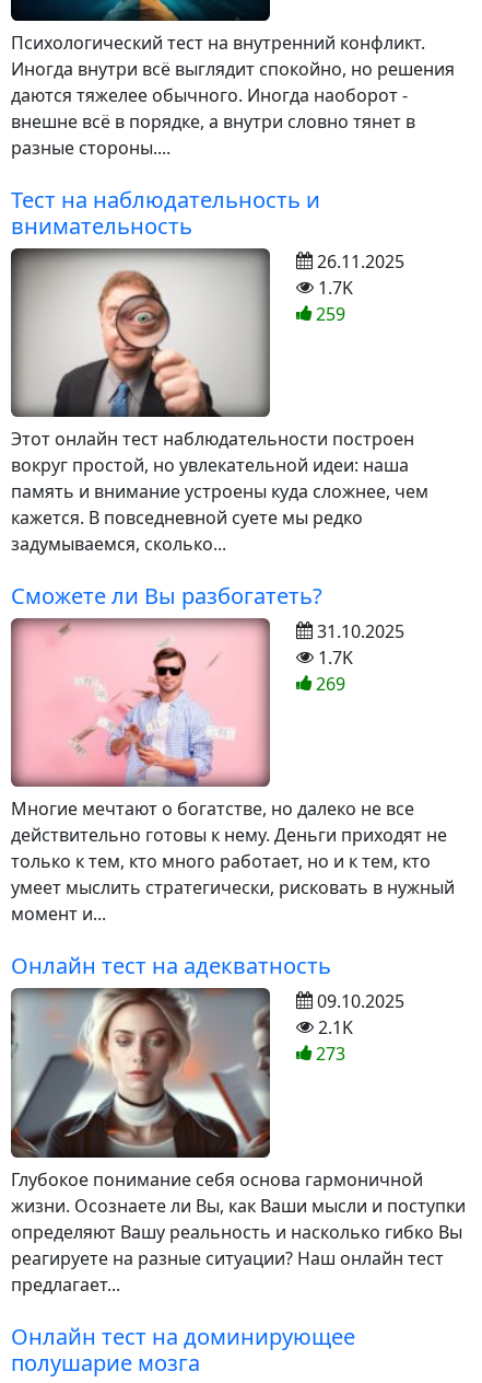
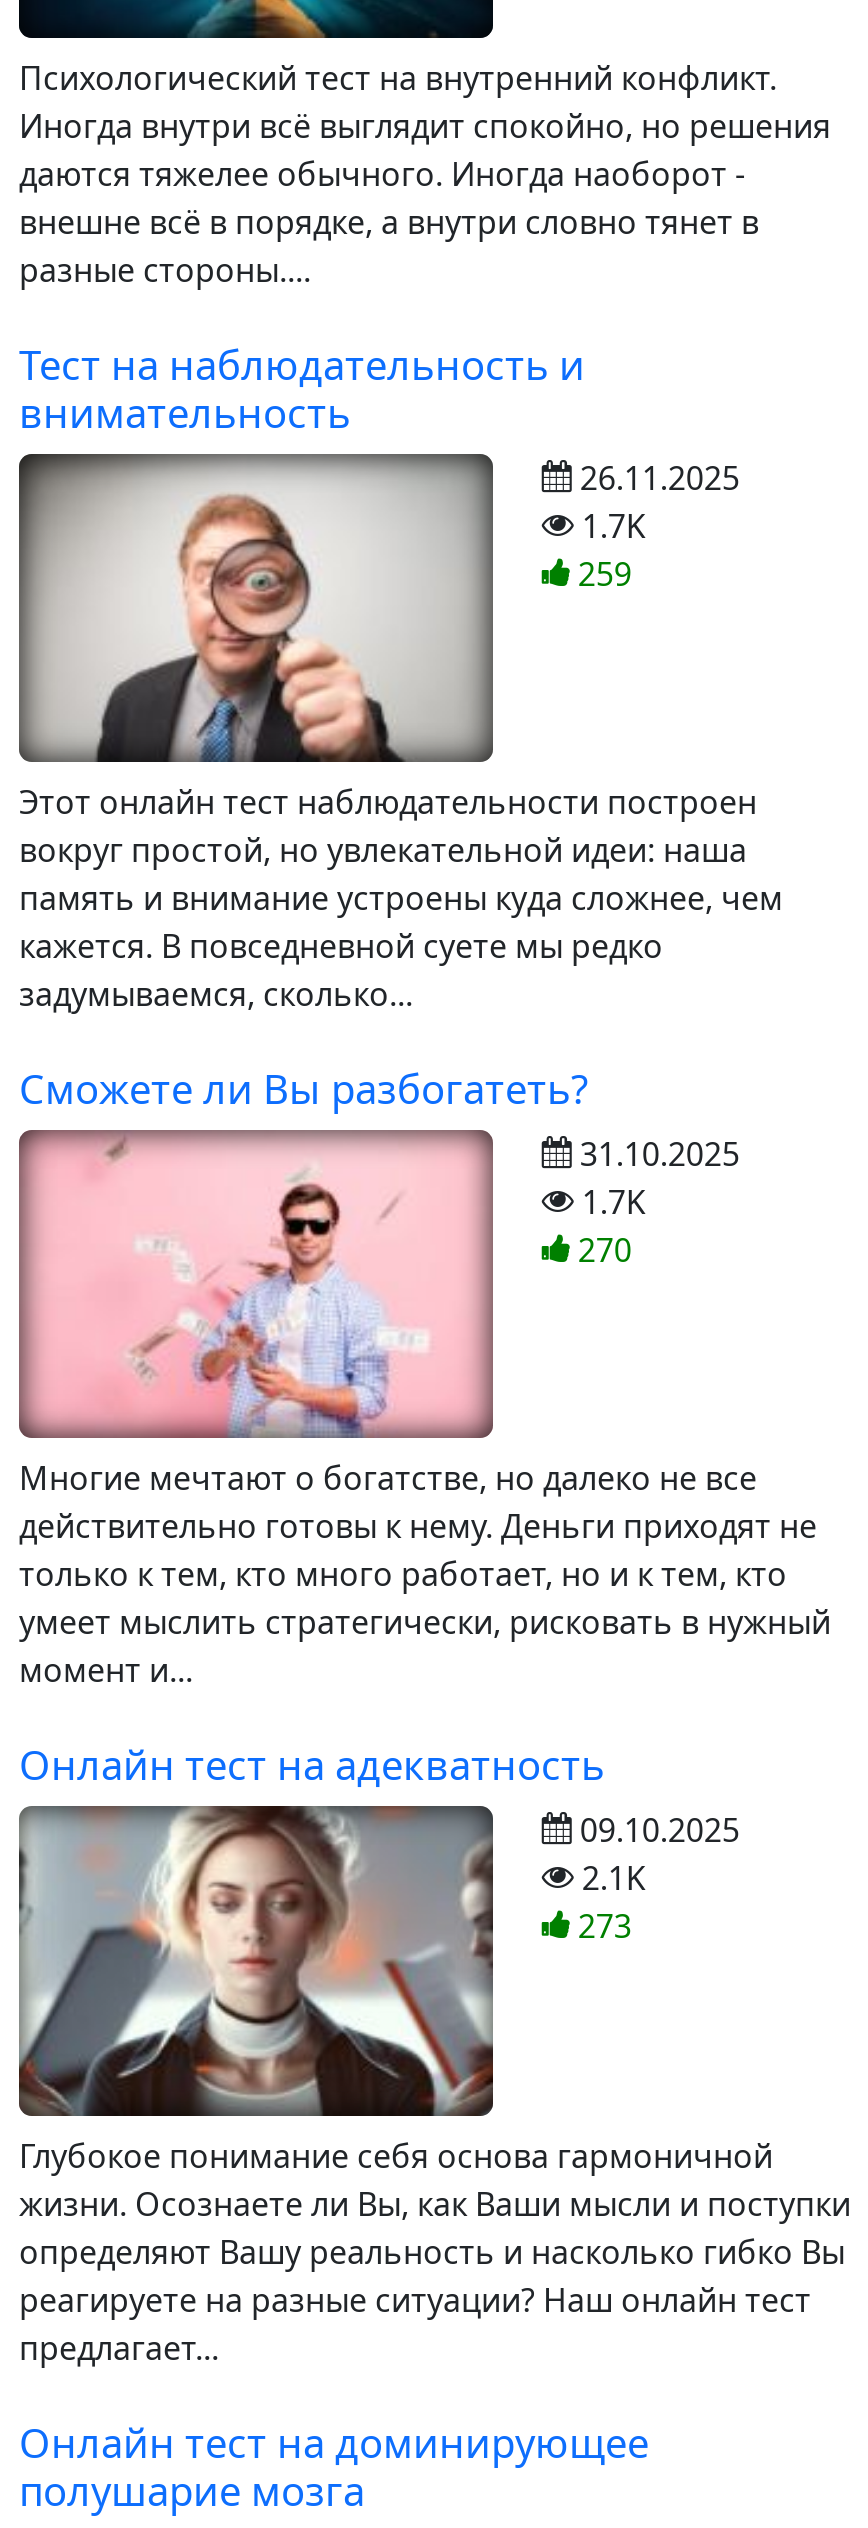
- 269
+ 270
